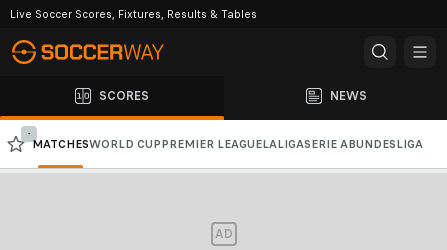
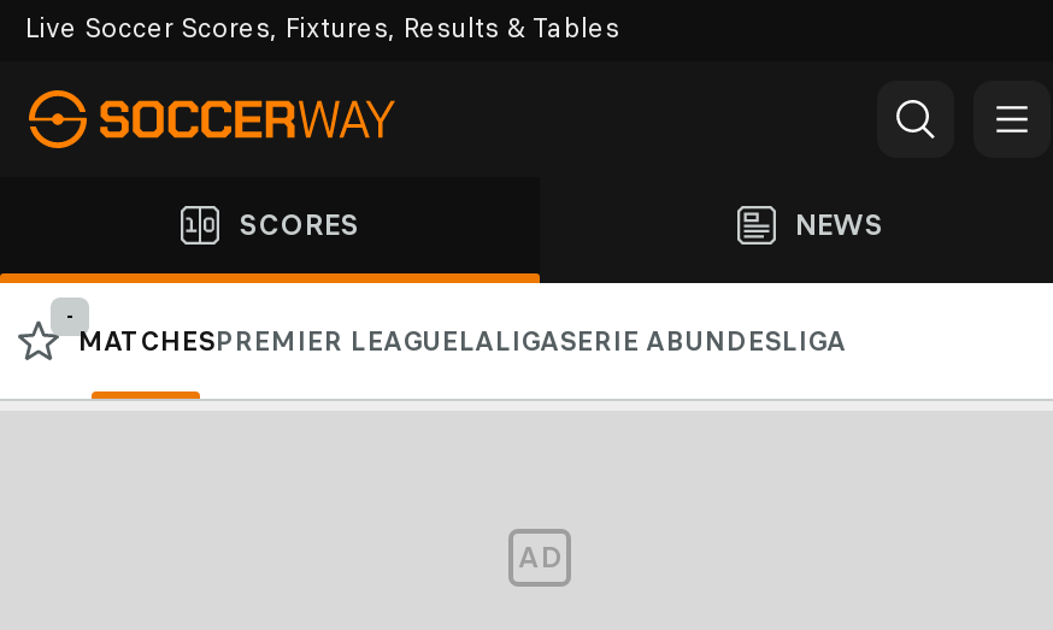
- MATCHESWORLD CUP PREMIER LEAGUELALIGASERIE A BUNDESLIGA
+ MATCHESPREMIER LEAGUELALIGASERIE ABUNDESLIGA
